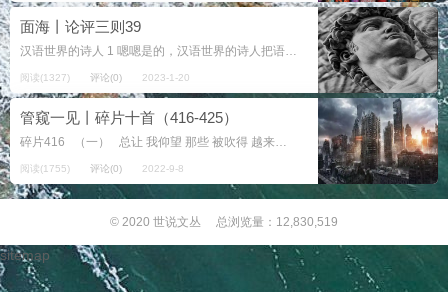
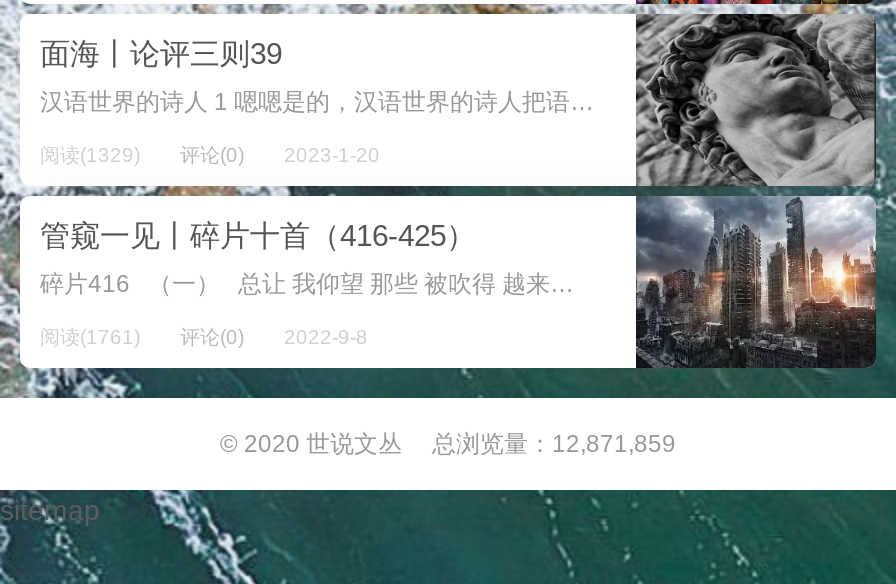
- 阅读(1327) 评论(0) 2023-1-20
+ 阅读(1329) 评论(0) 2023-1-20

- 阅读(1755) 评论(0) 2022-9-8
+ 阅读(1761) 评论(0) 2022-9-8

- © 2020世说文丛 总浏览量：12,830,519
+ © 2020世说文丛 总浏览量：12,871,859
